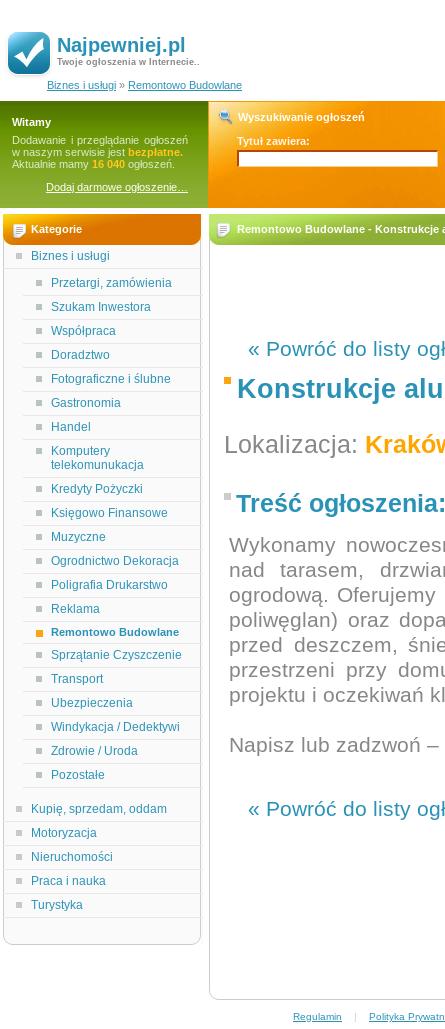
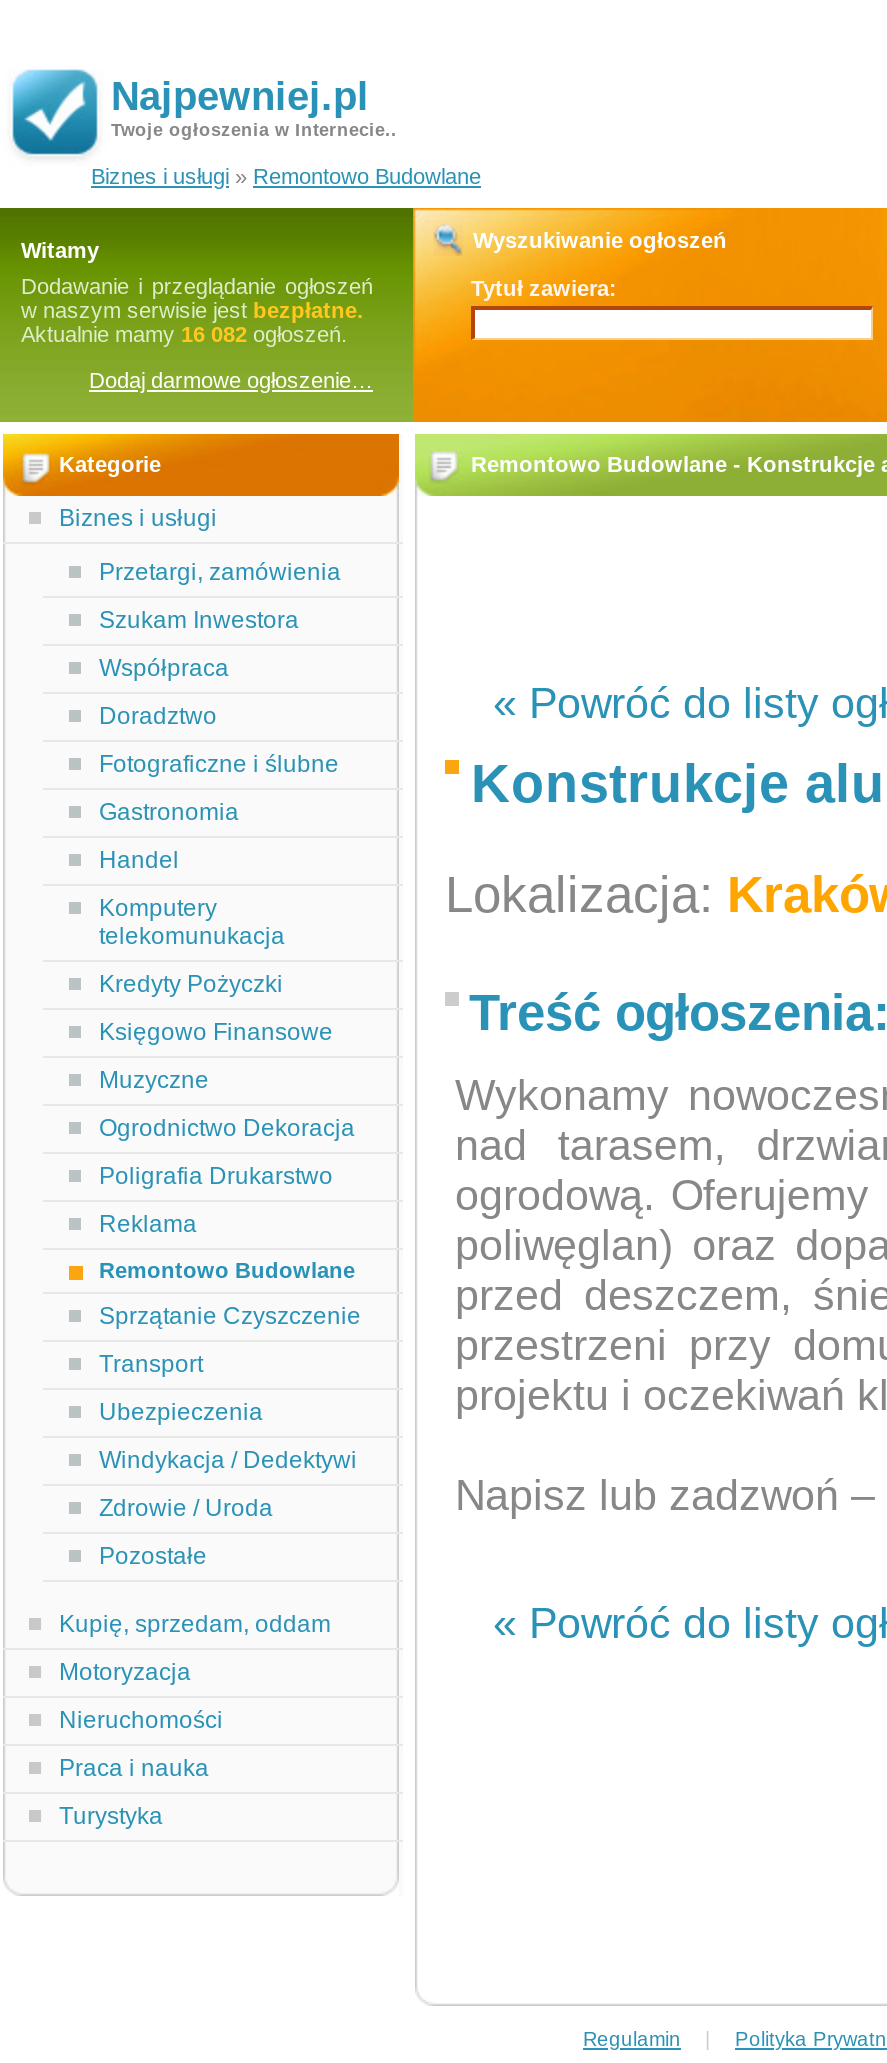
- Aktualnie mamy 16 040 ogłoszeń.
+ Aktualnie mamy 16 082 ogłoszeń.
